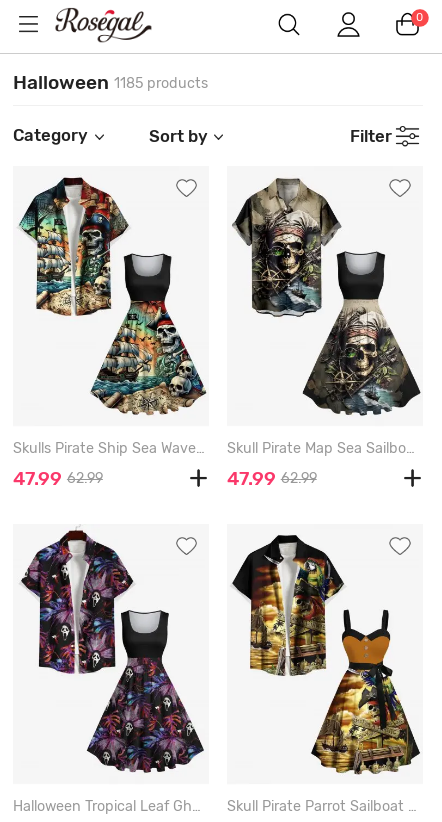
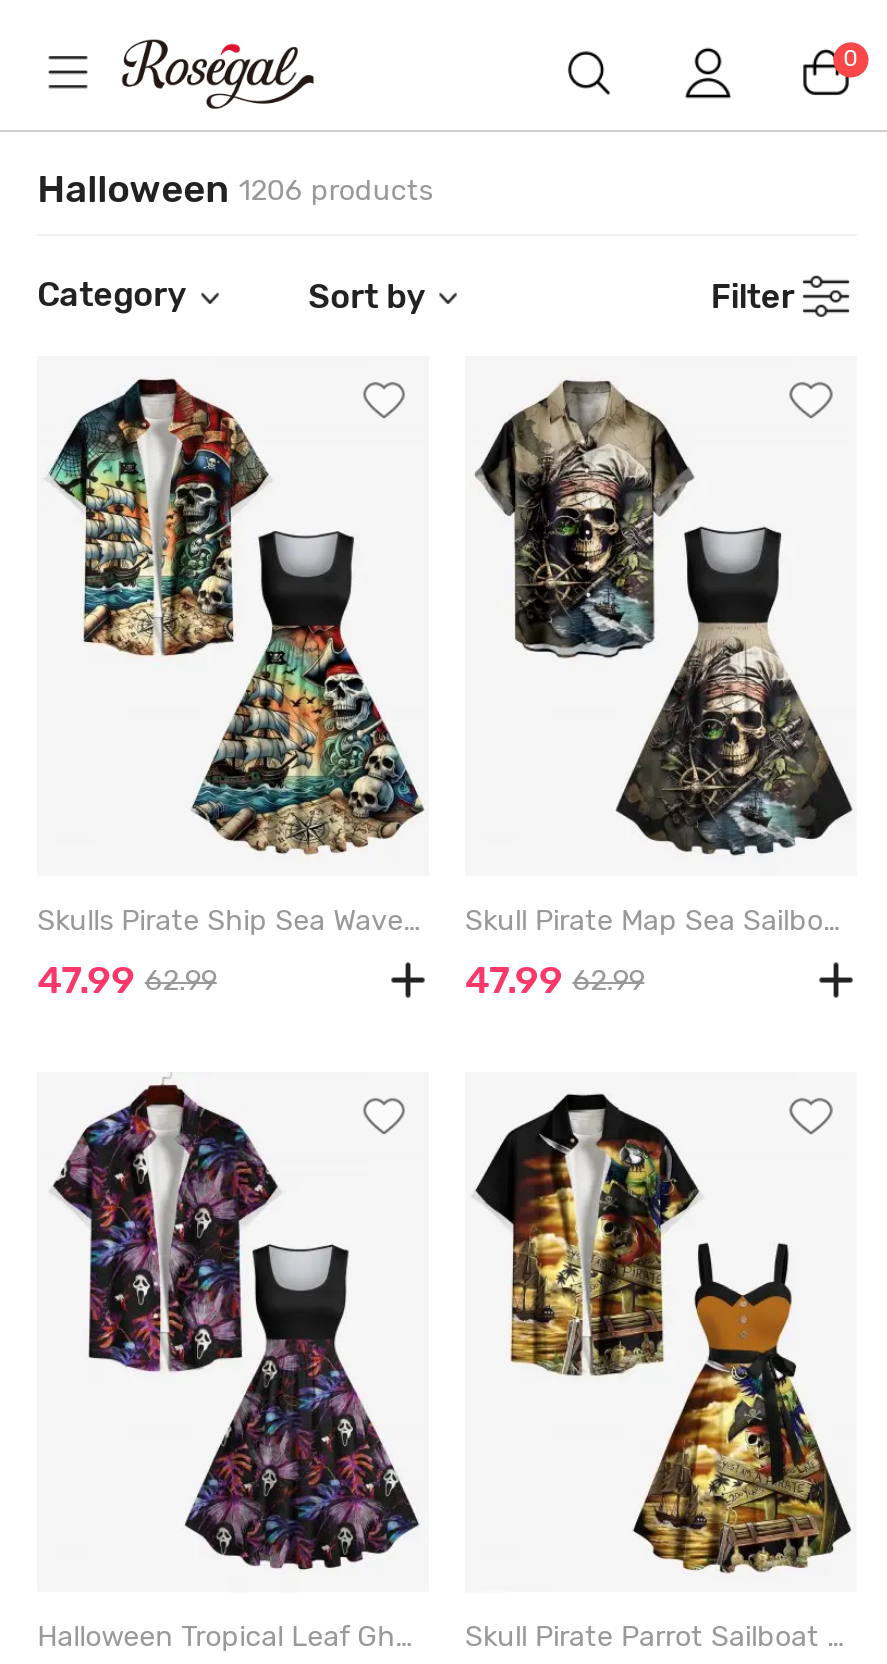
- Halloween 1185 products
+ Halloween 1206 products
